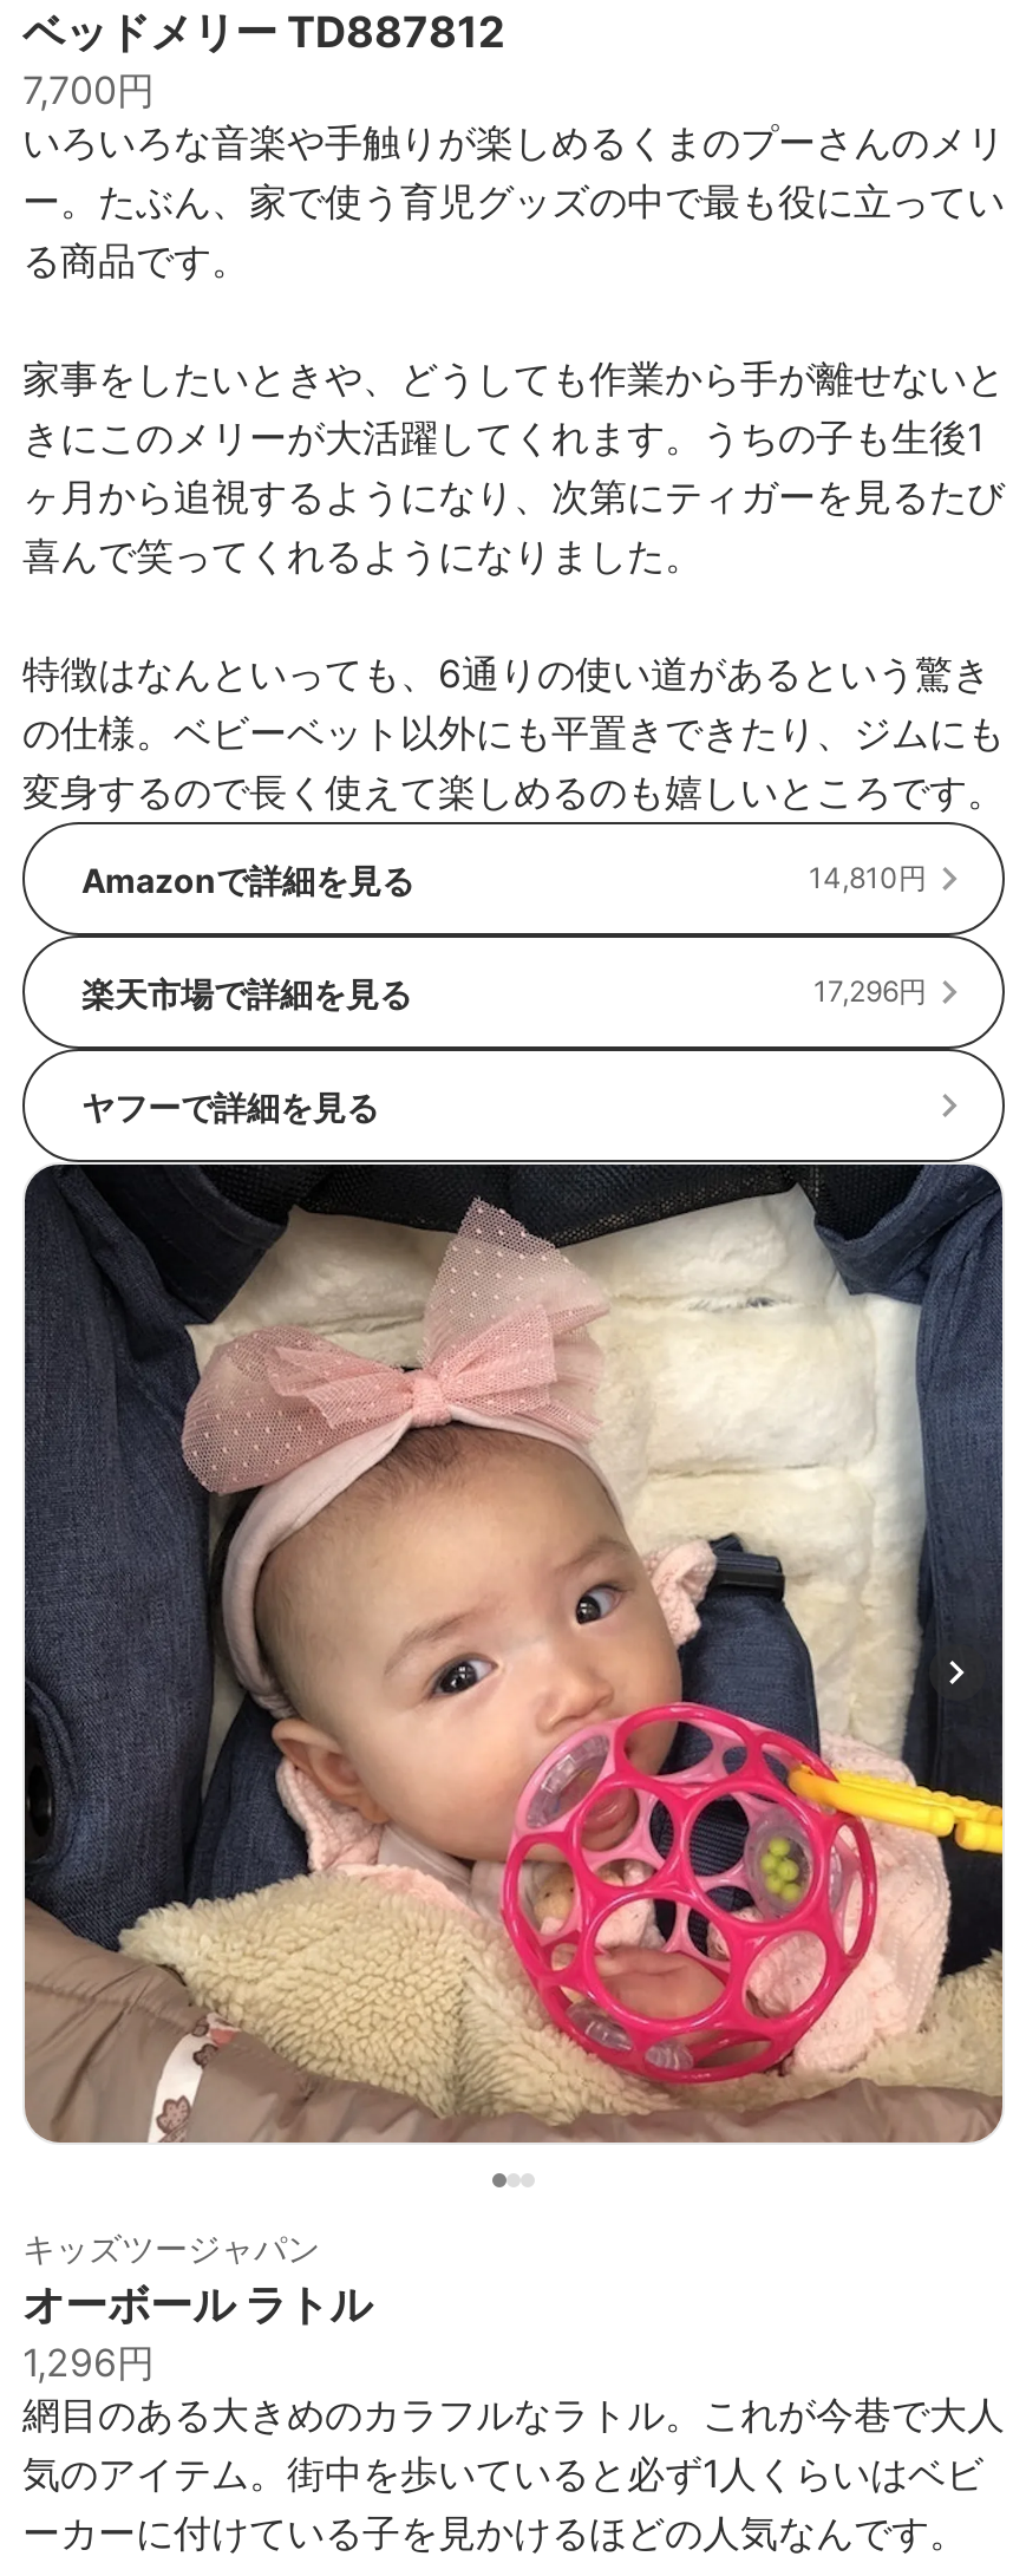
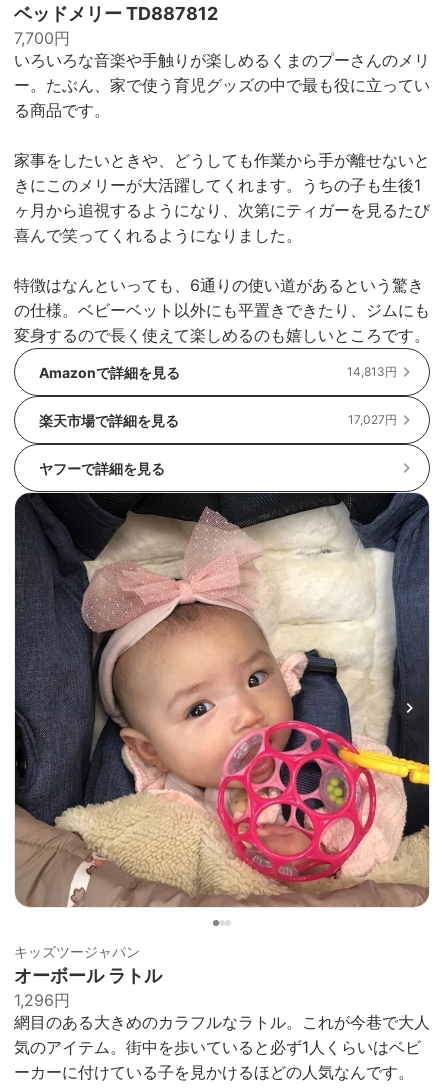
- 14,810円
+ 14,813円

- 17,296円
+ 17,027円
